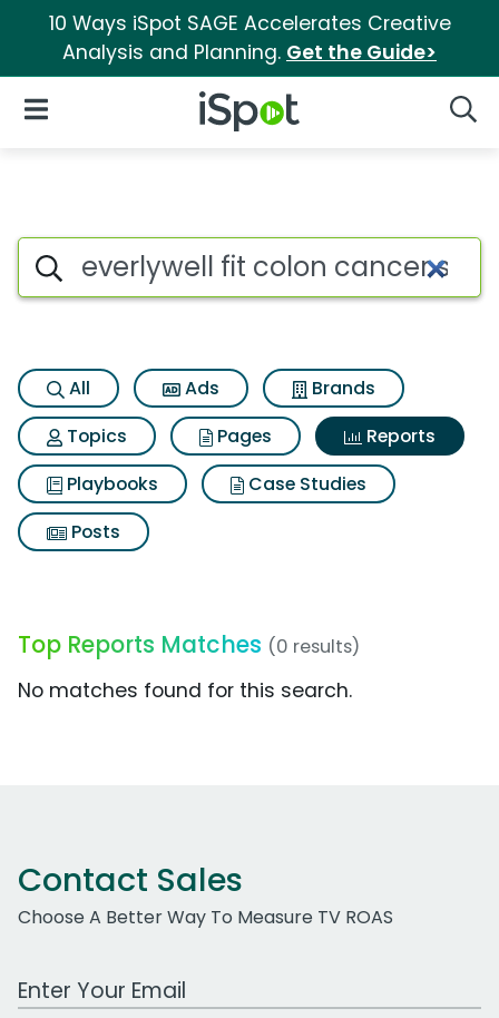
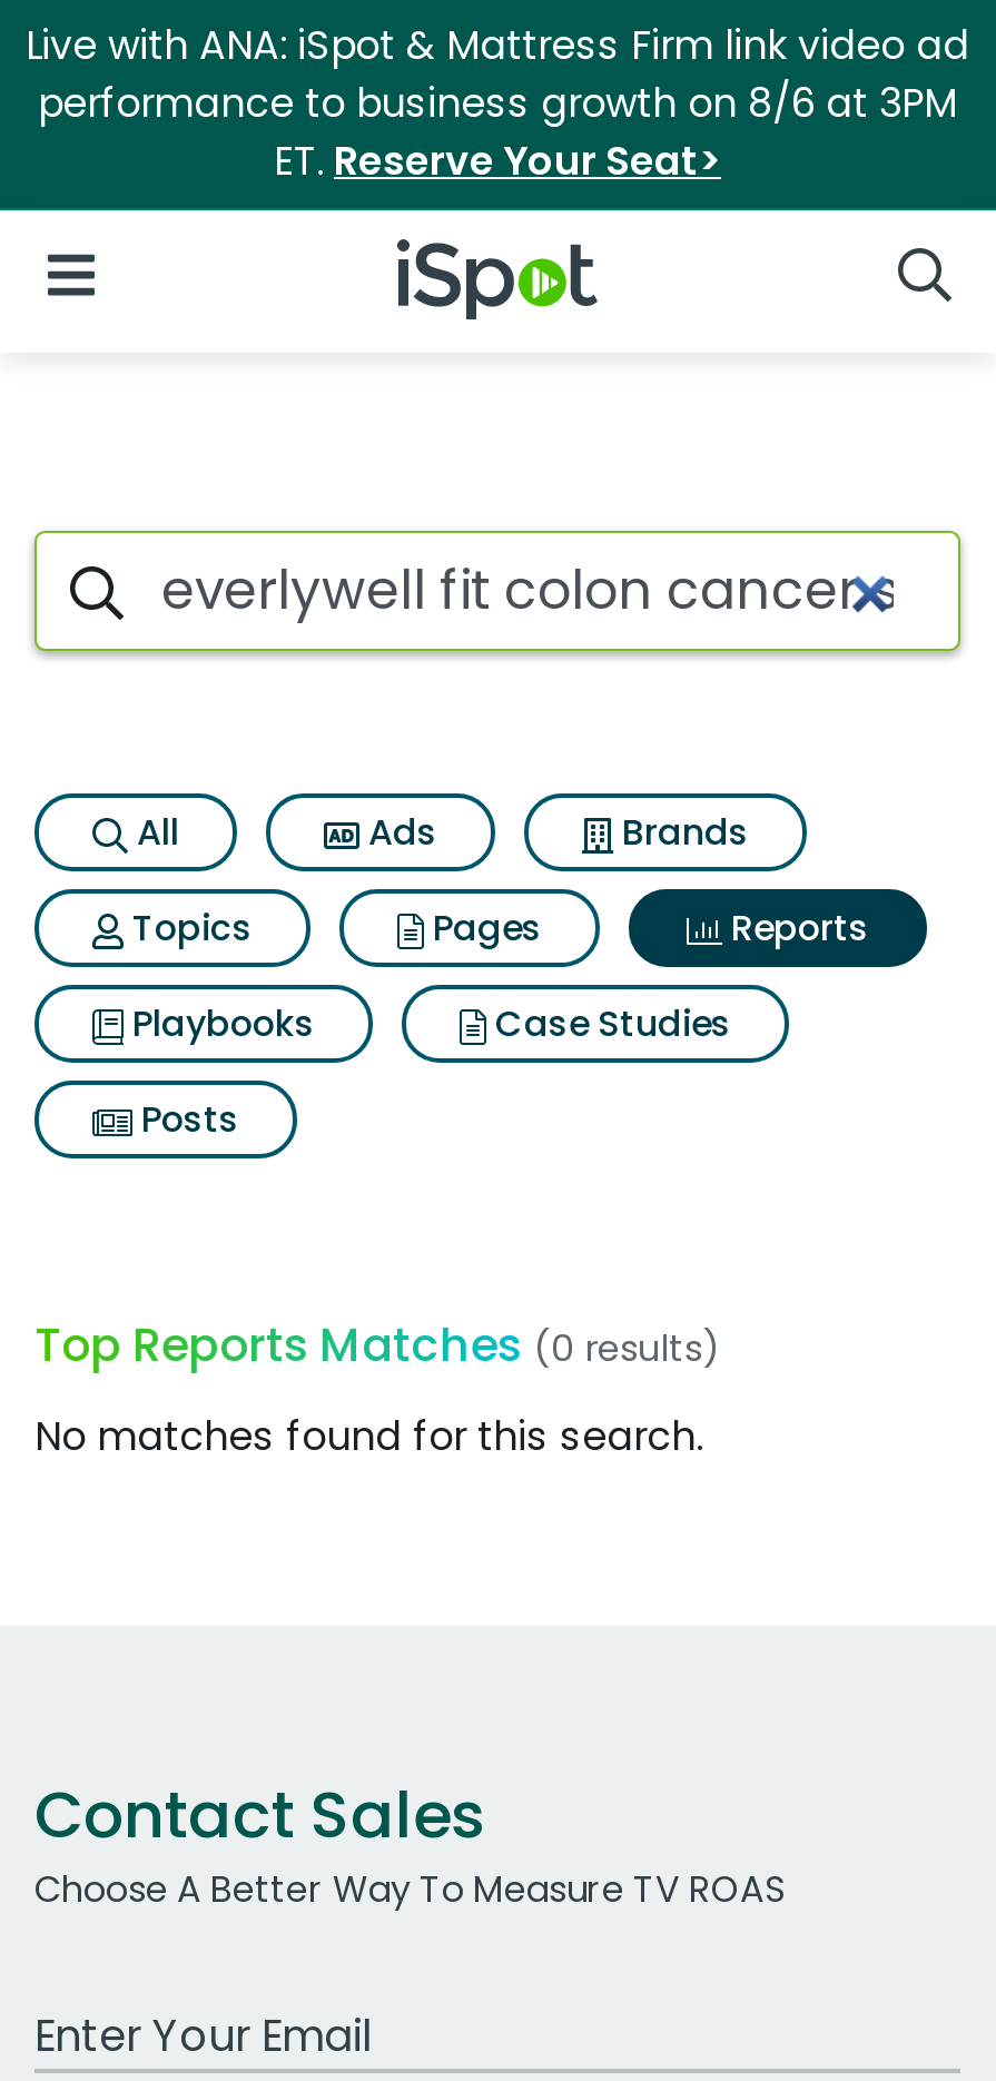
- 10 Ways iSpot SAGE Accelerates Creative
- Analysis and Planning. Get the Guide>
+ Live with ANA: iSpot & Mattress Firm link video ad
+ performance to business growth on 8/6 at 3PM
+ ET. Reserve Your Seat>
